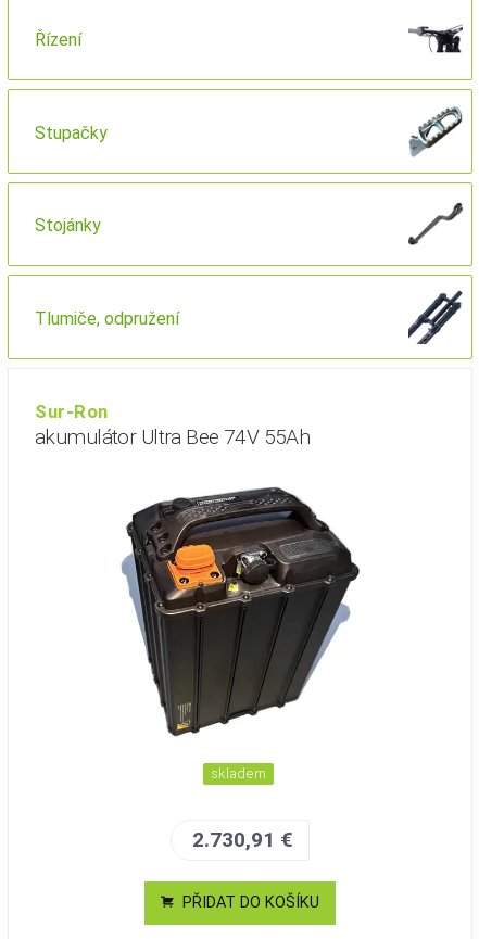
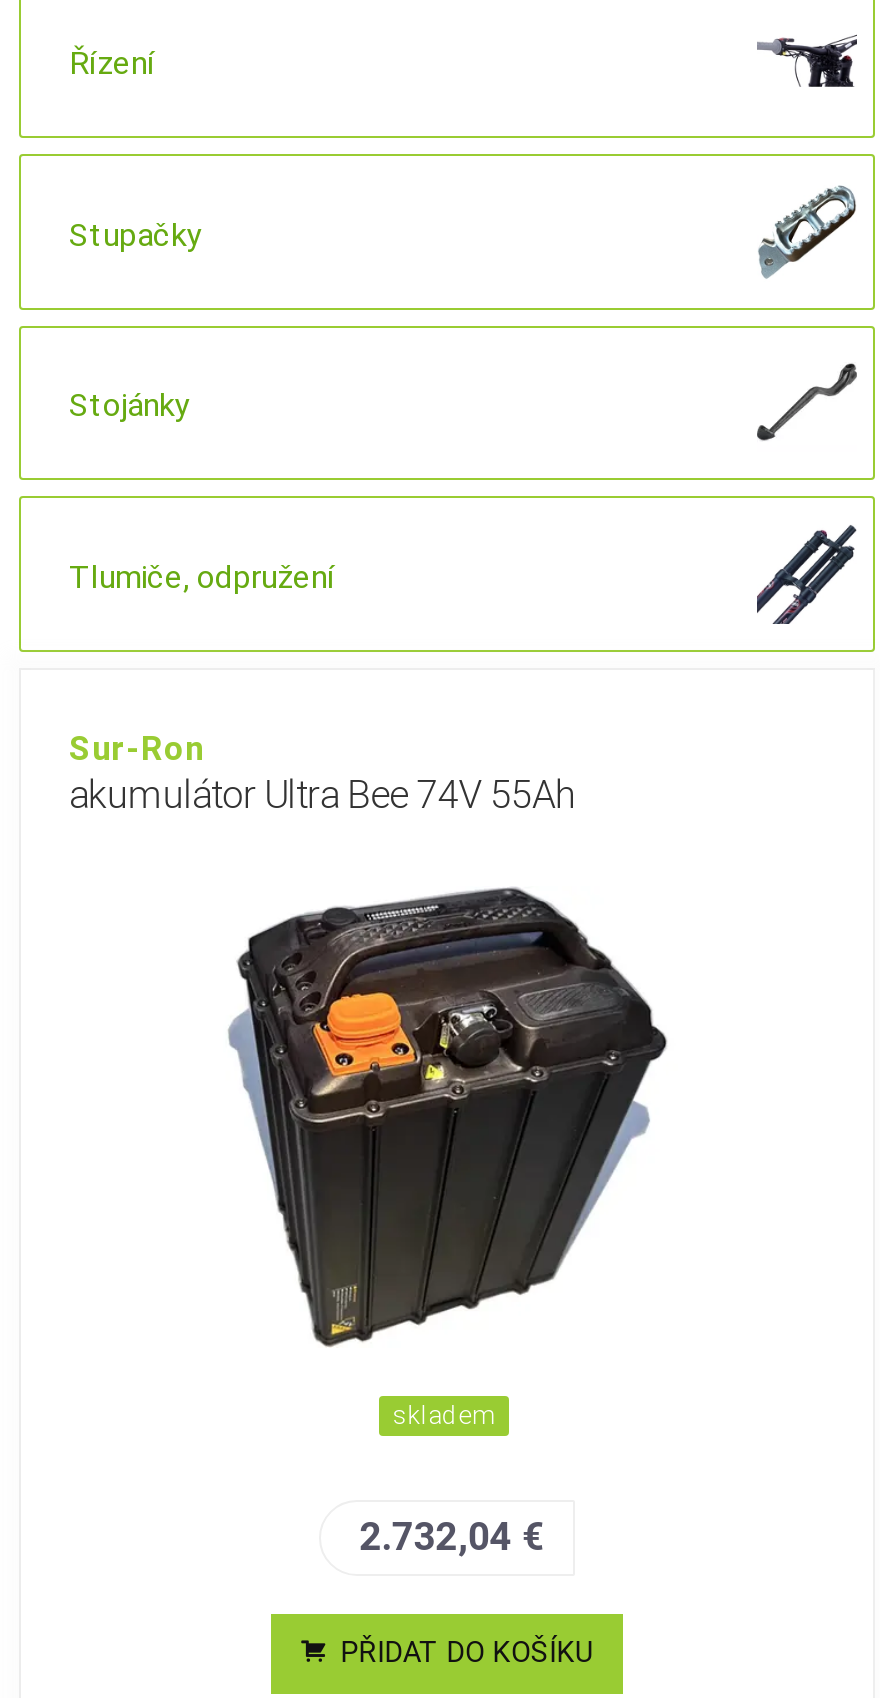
- 2.730,91 €
+ 2.732,04 €
